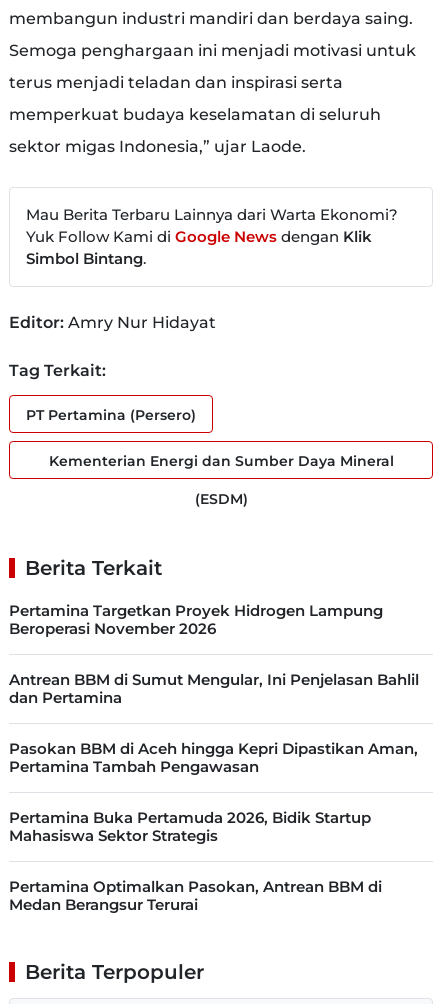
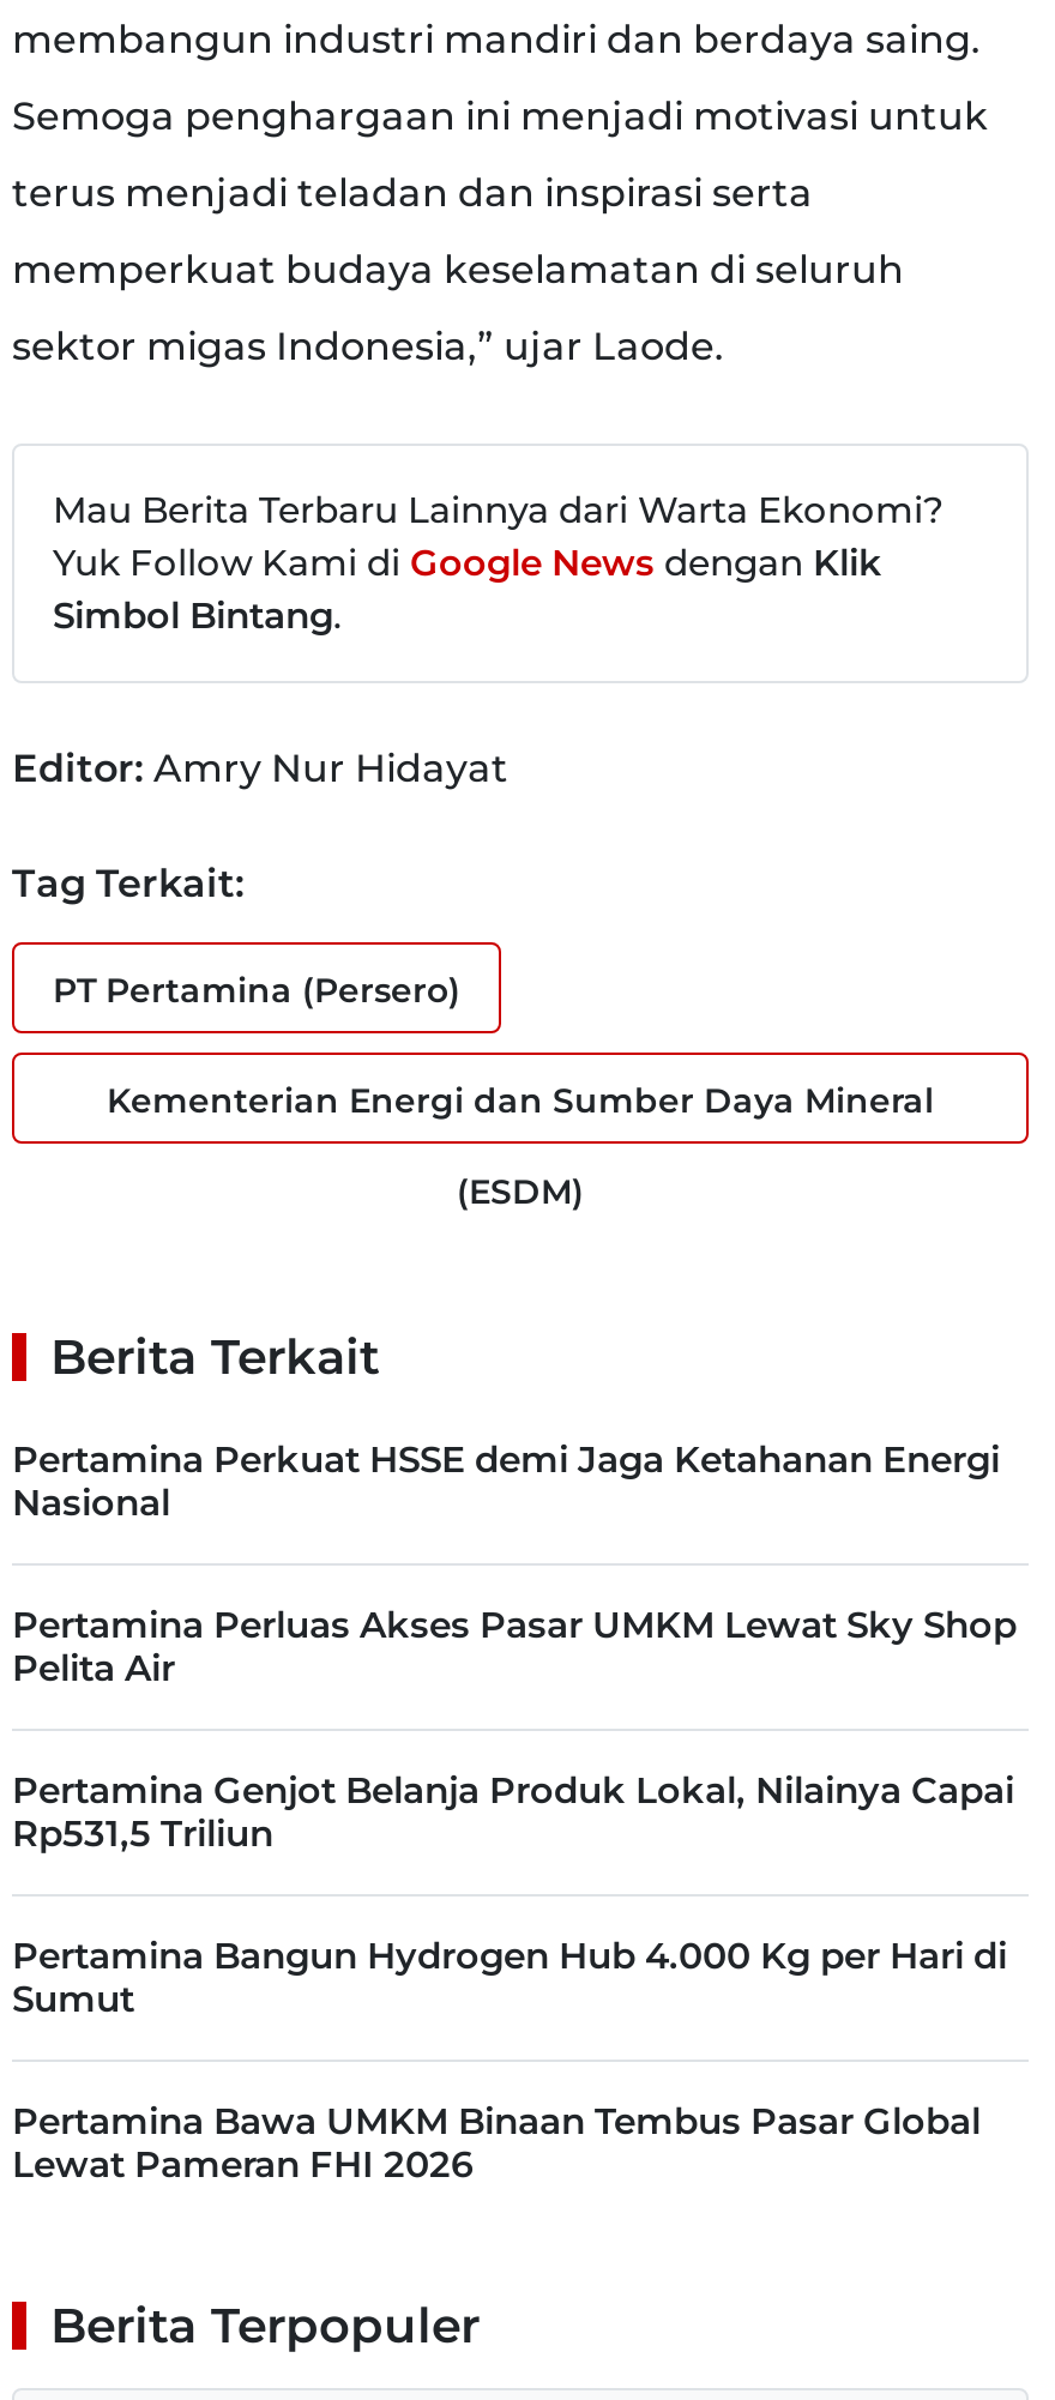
- Pertamina Targetkan Proyek Hidrogen Lampung
- Beroperasi November 2026
+ Pertamina Perkuat HSSE demi Jaga Ketahanan Energi
+ Nasional

- Antrean BBM di Sumut Mengular, Ini Penjelasan Bahlil
- dan Pertamina
+ Pertamina Perluas Akses Pasar UMKM Lewat Sky Shop
+ Pelita Air

- Pasokan BBM di Aceh hingga Kepri Dipastikan Aman,
- Pertamina Tambah Pengawasan
+ Pertamina Genjot Belanja Produk Lokal, Nilainya Capai
+ Rp531,5 Triliun

- Pertamina Buka Pertamuda 2026, Bidik Startup
- Mahasiswa Sektor Strategis
+ Pertamina Bangun Hydrogen Hub 4.000 Kg per Hari di
+ Sumut

- Pertamina Optimalkan Pasokan, Antrean BBM di
- Medan Berangsur Terurai
+ Pertamina Bawa UMKM Binaan Tembus Pasar Global
+ Lewat Pameran FHI 2026
